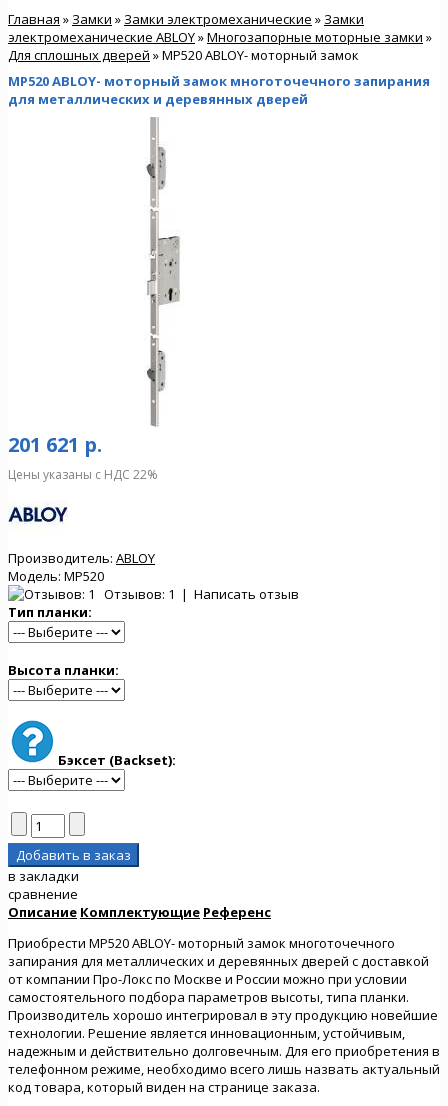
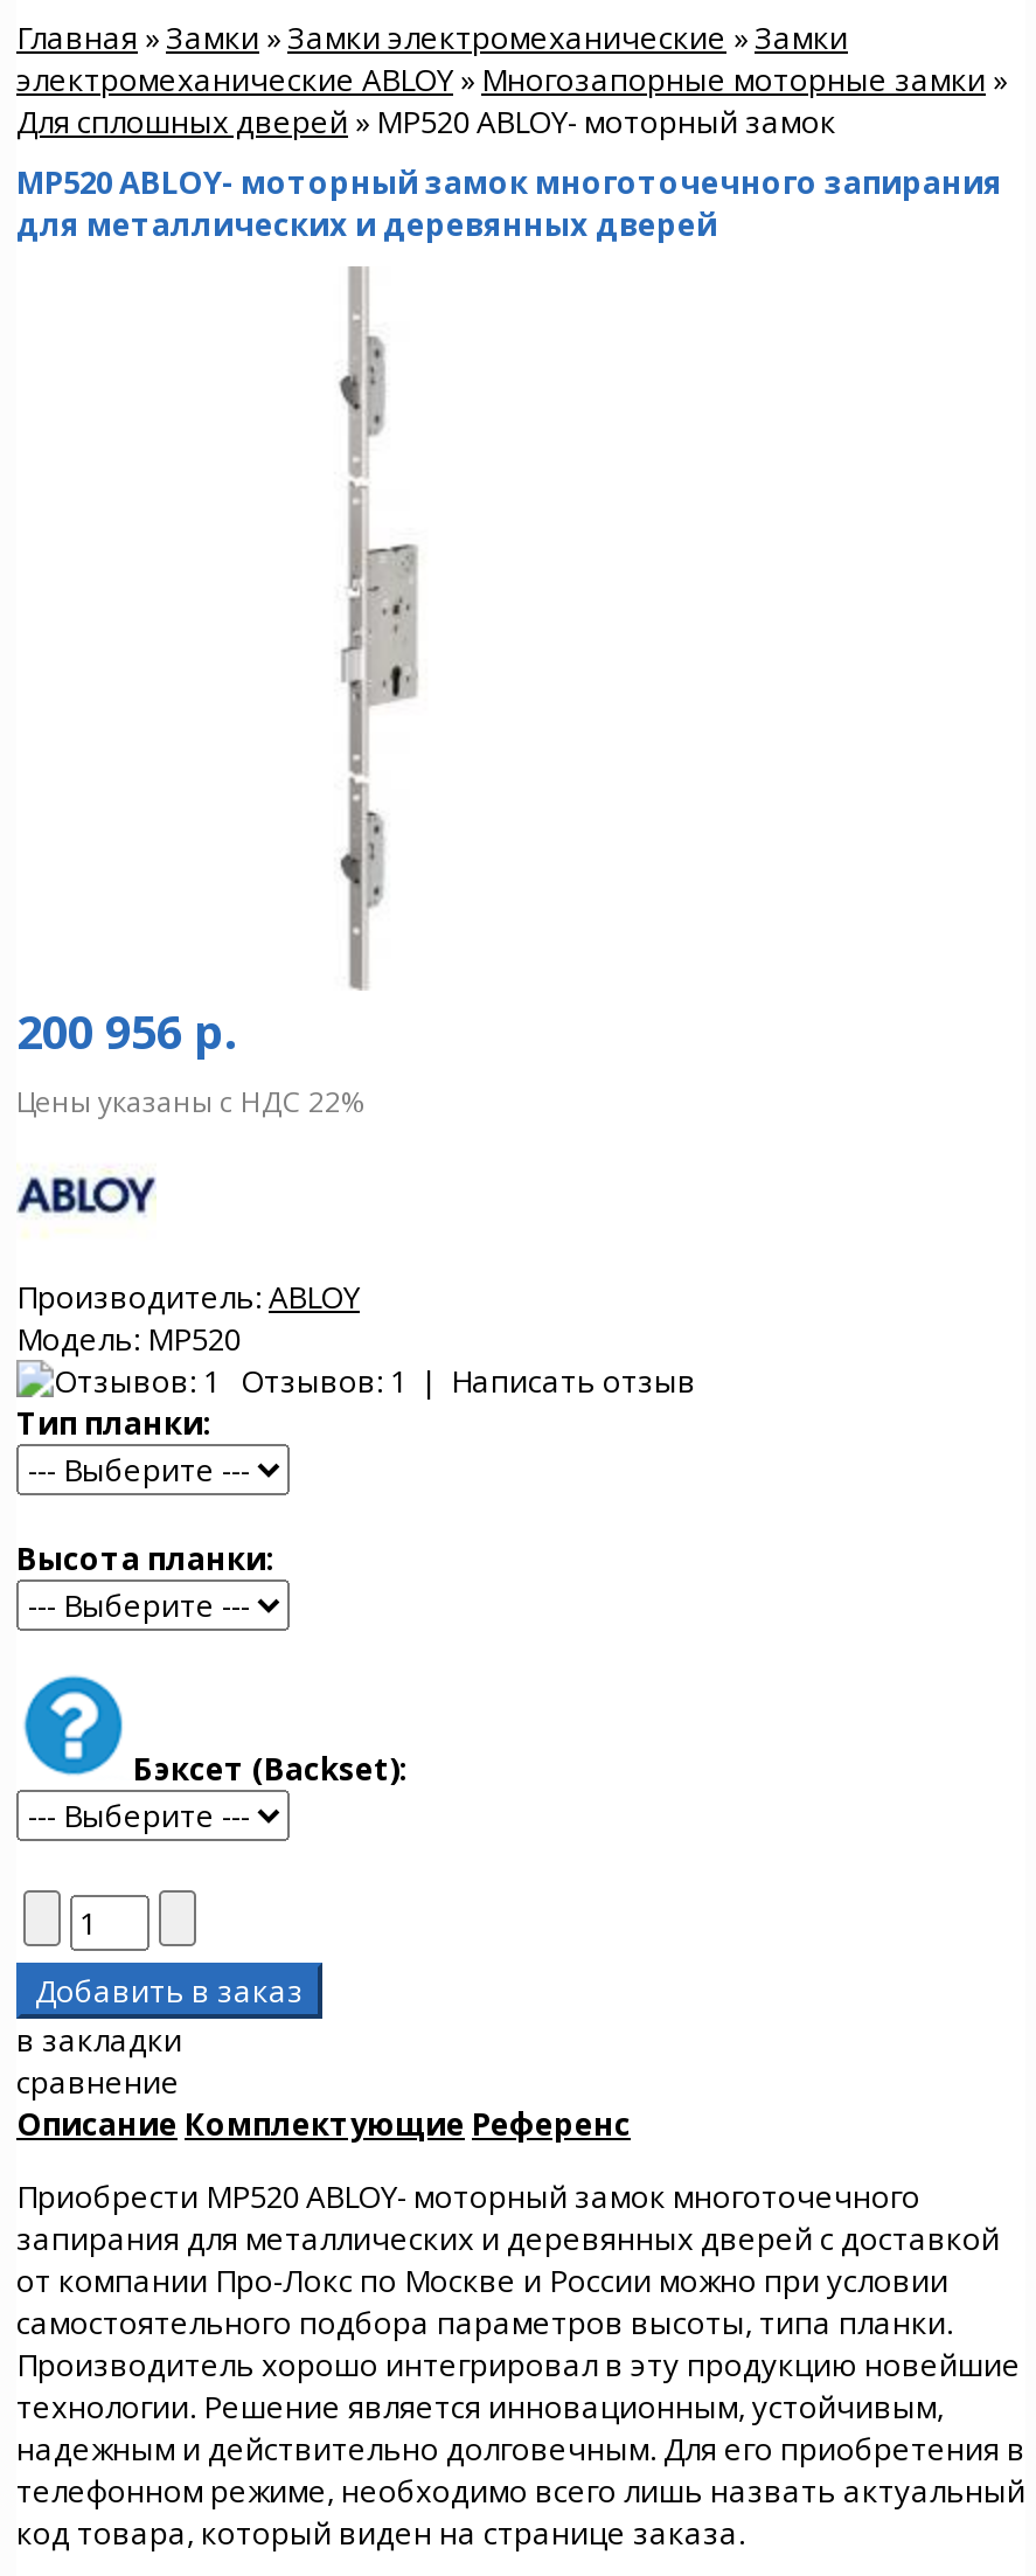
- 201 621 р.
+ 200 956 р.
